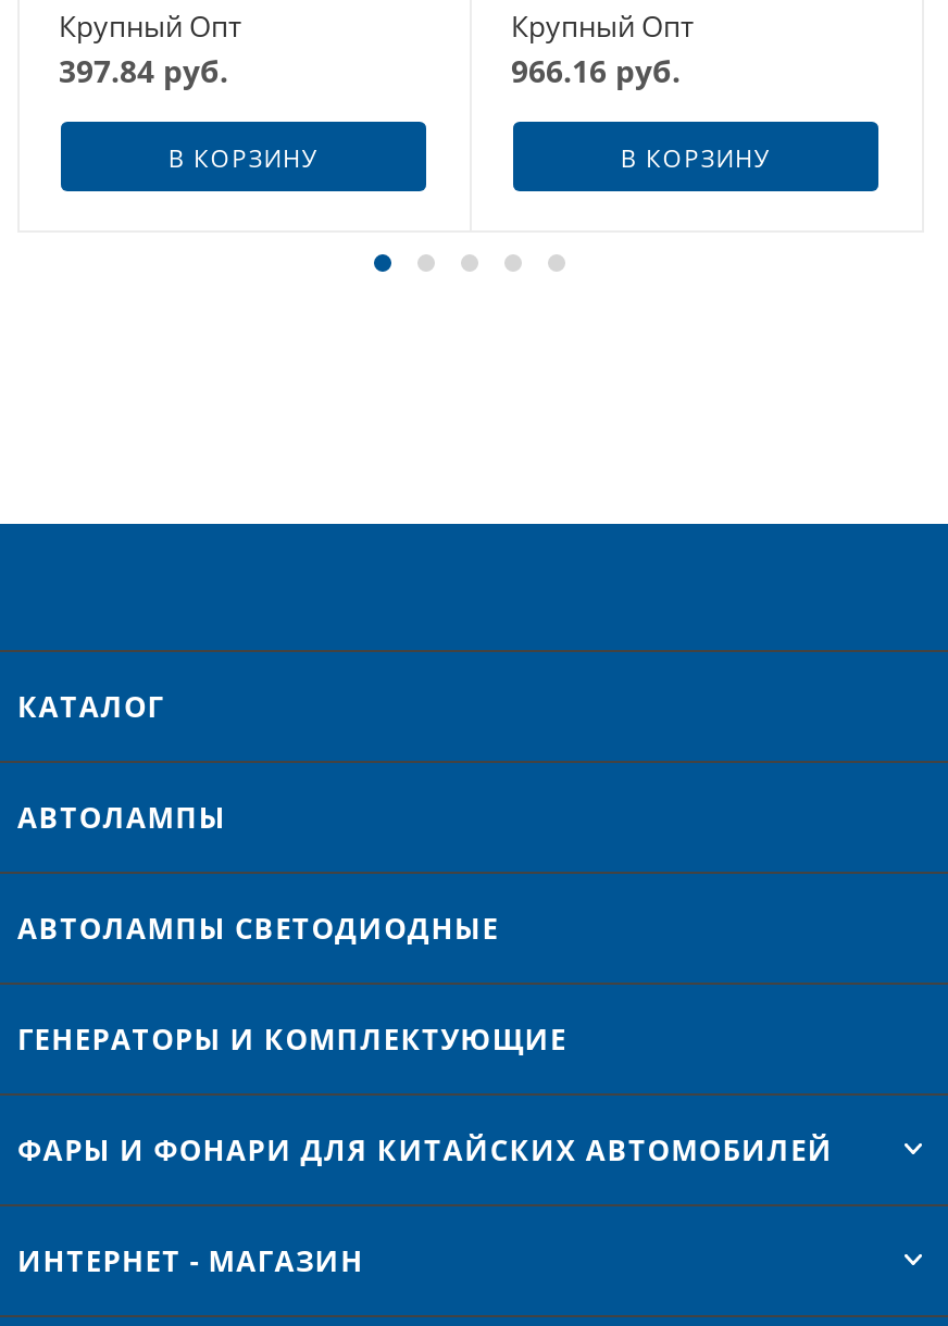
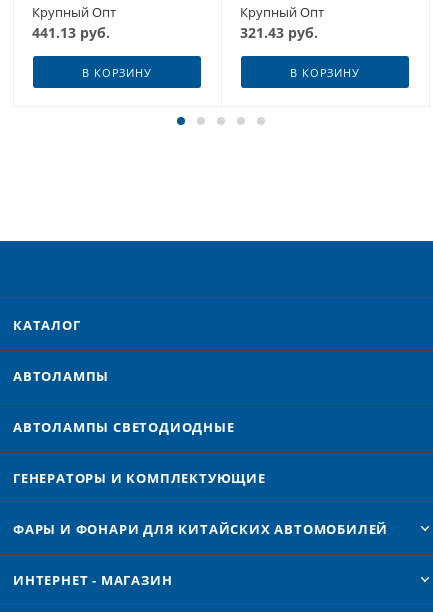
- 397.84 руб.
+ 441.13 руб.

- 966.16 руб.
+ 321.43 руб.
